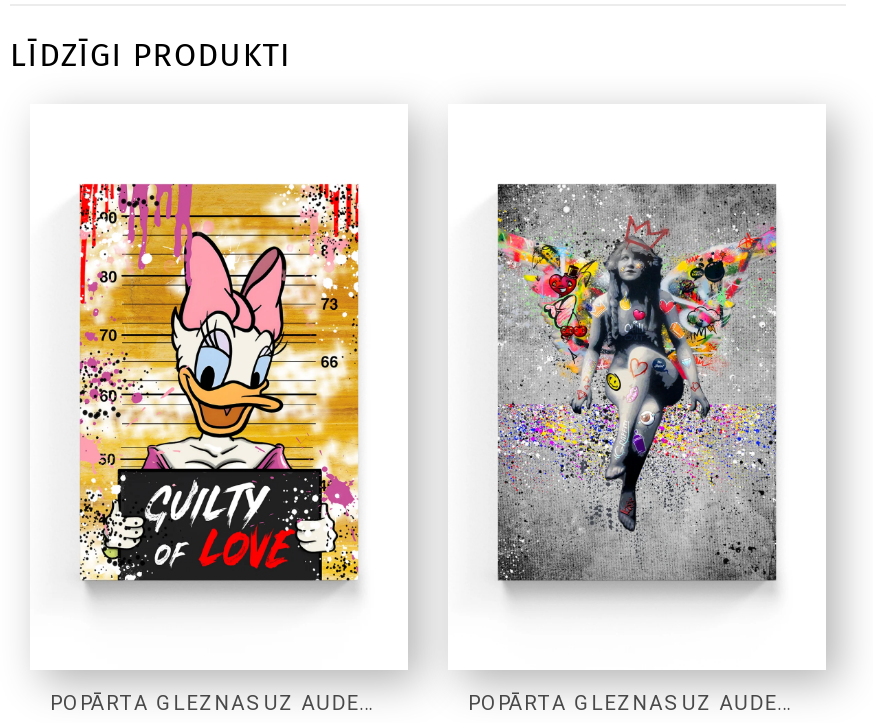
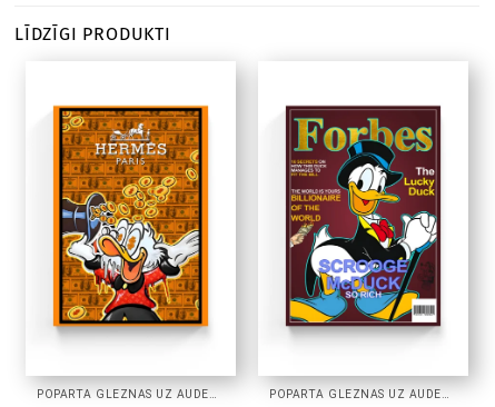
- [image]
+ [image]

- [image]
+ [image]
